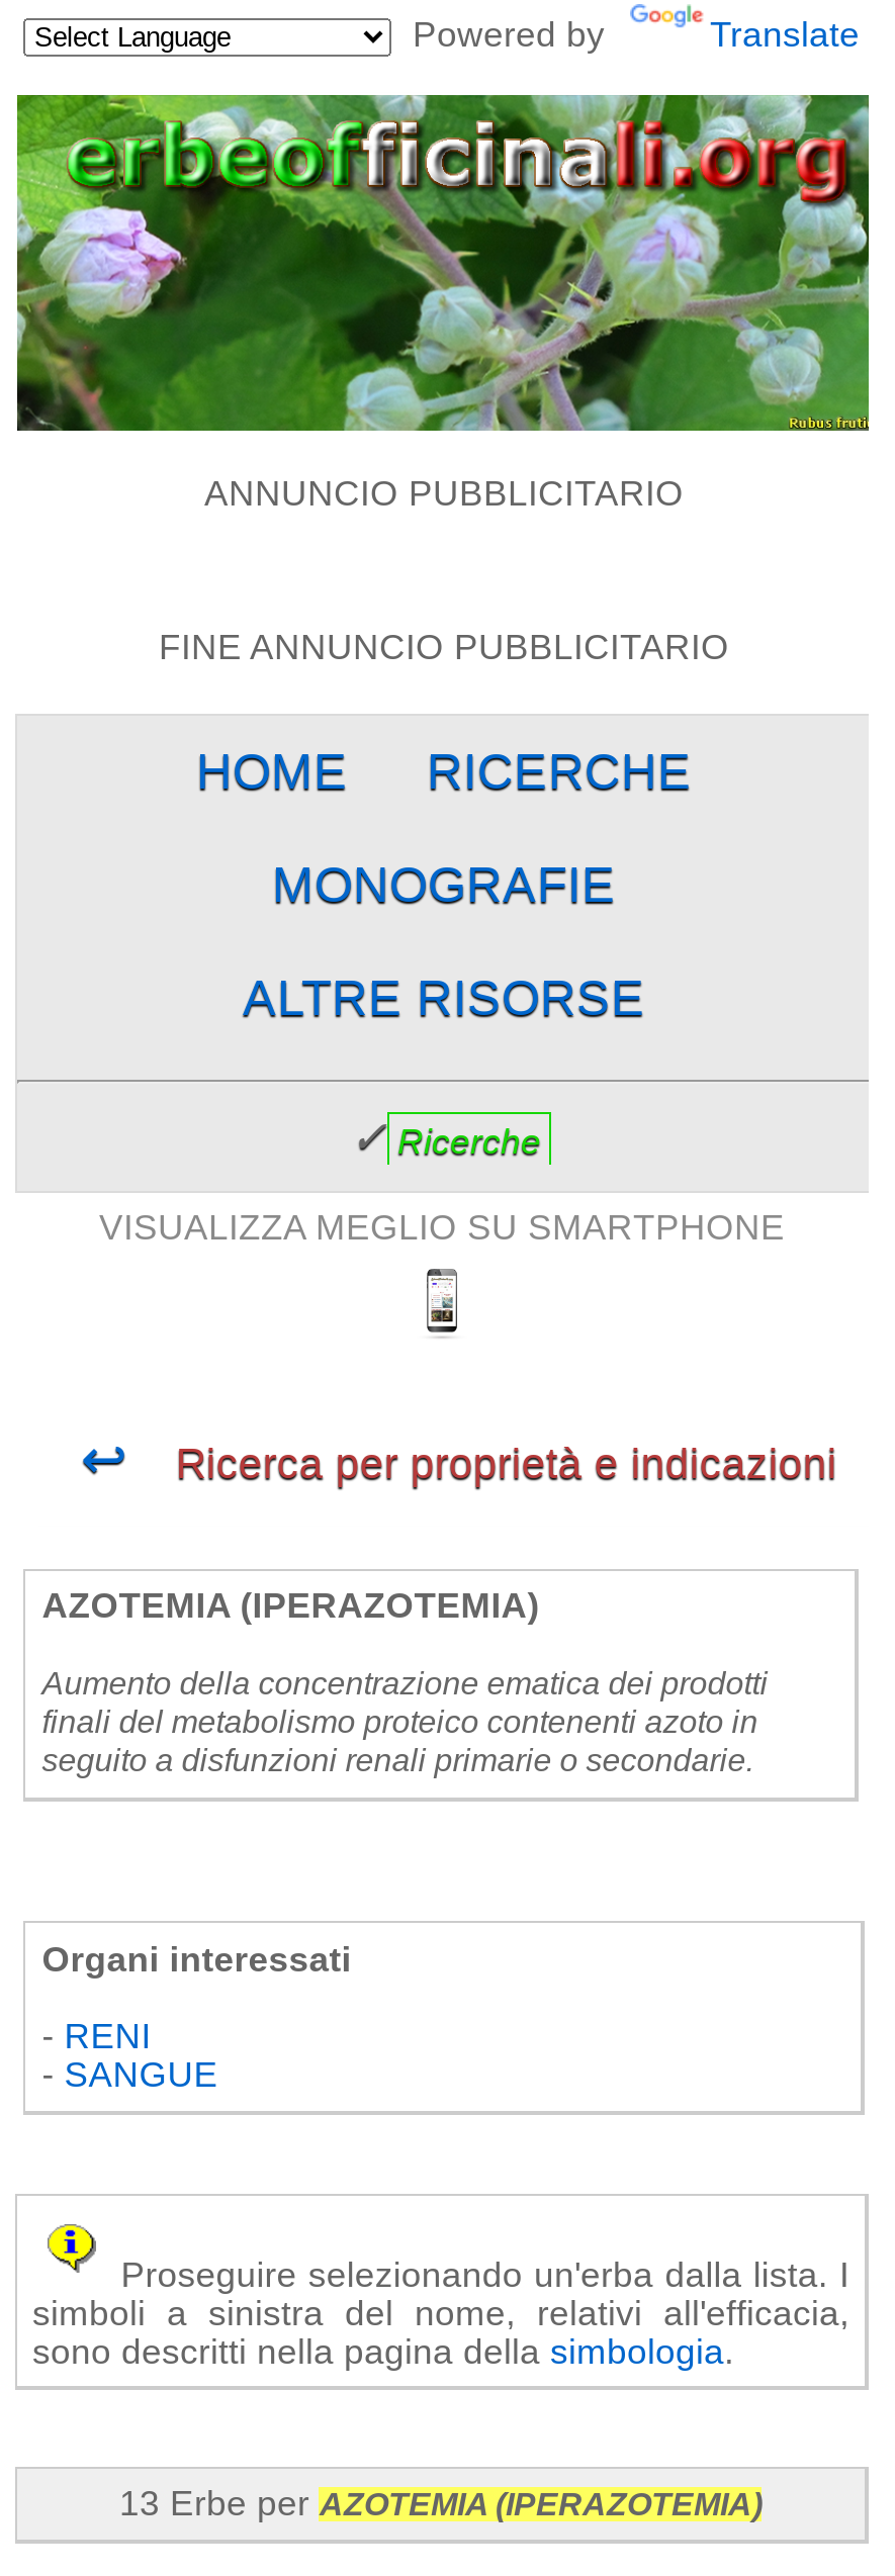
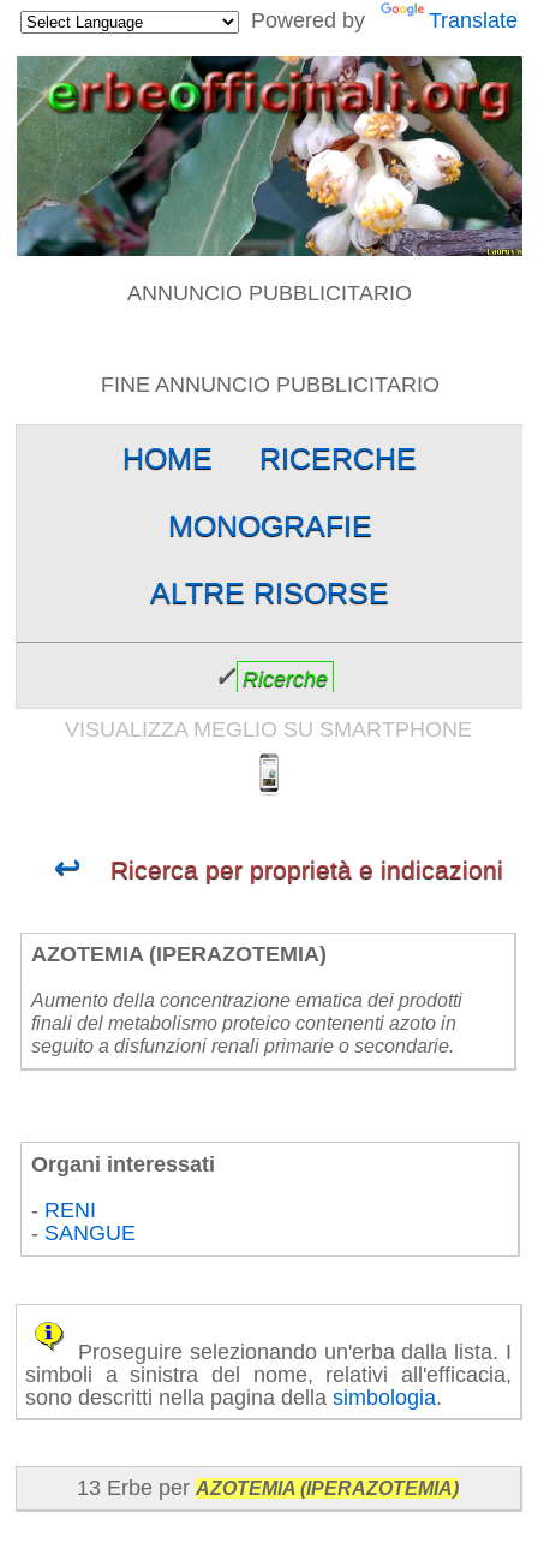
- [image]
+ [image]
